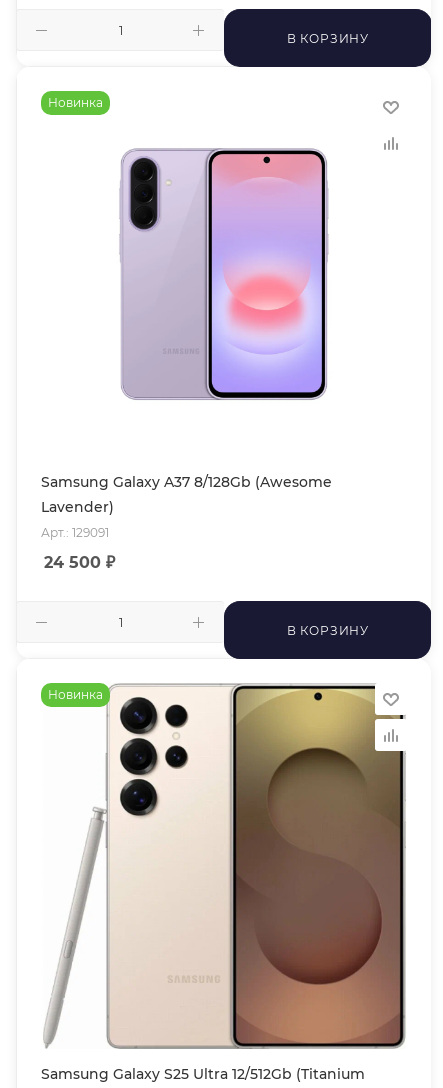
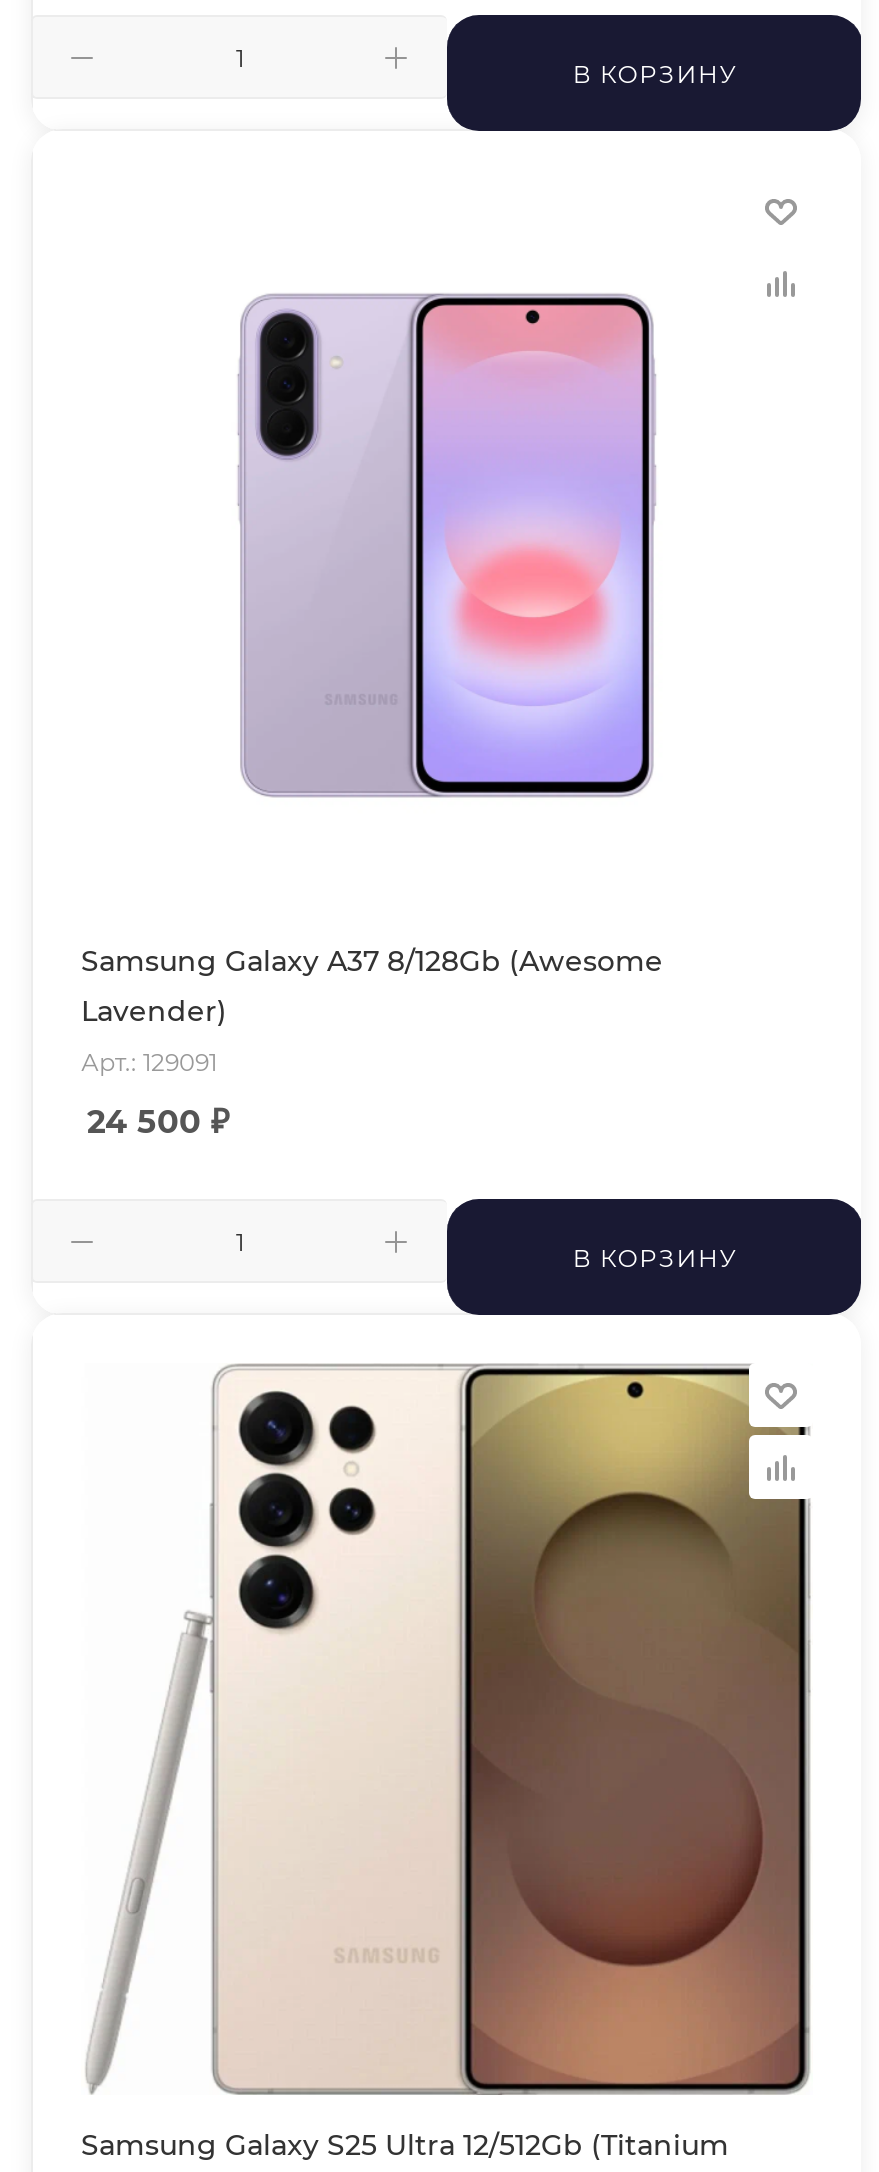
- Новинка

- Новинка
